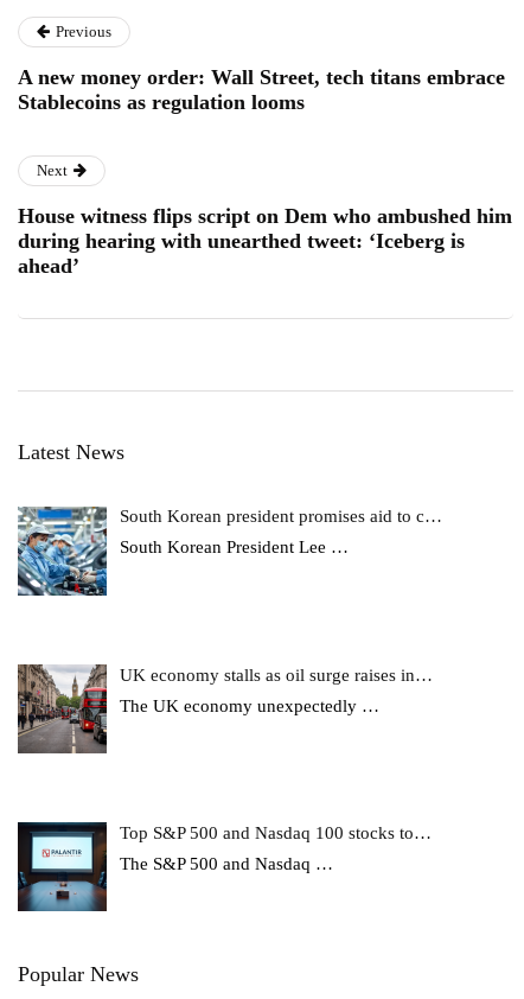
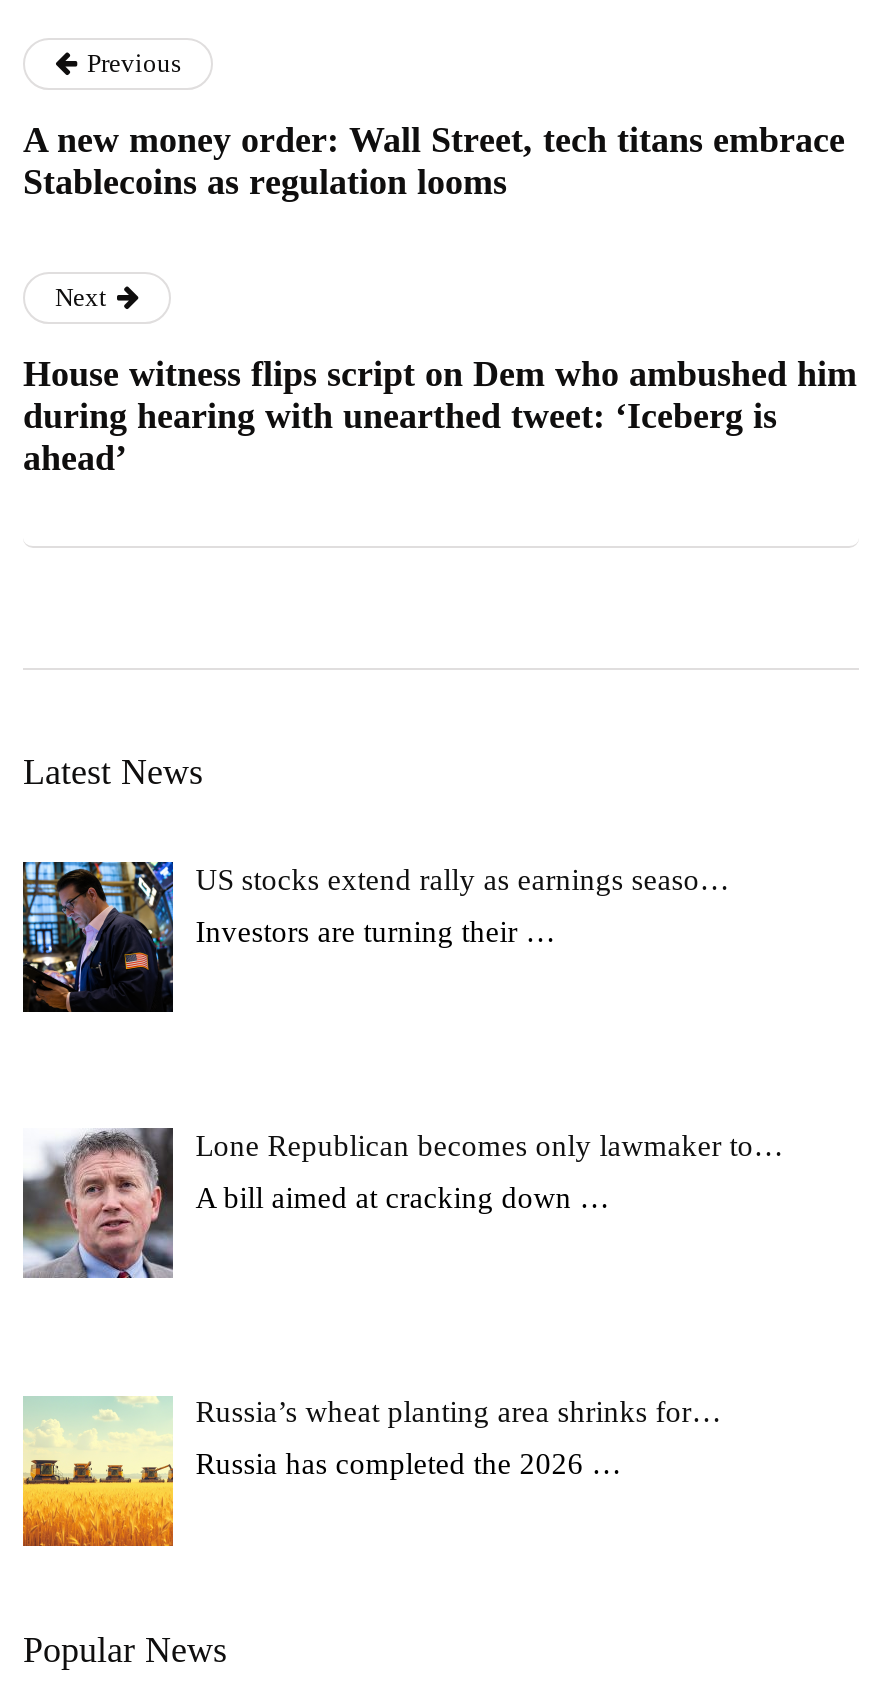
- [image]
- South Korean president promises aid to c…
+ [image]
+ US stocks extend rally as earnings seaso…

- South Korean President Lee …
+ Investors are turning their …

- [image]
- UK economy stalls as oil surge raises in…
+ [image]
+ Lone Republican becomes only lawmaker to…

- The UK economy unexpectedly …
+ A bill aimed at cracking down …

- [image]
- Top S&P 500 and Nasdaq 100 stocks to…
+ [image]
+ Russia’s wheat planting area shrinks for…

- The S&P 500 and Nasdaq …
+ Russia has completed the 2026 …
